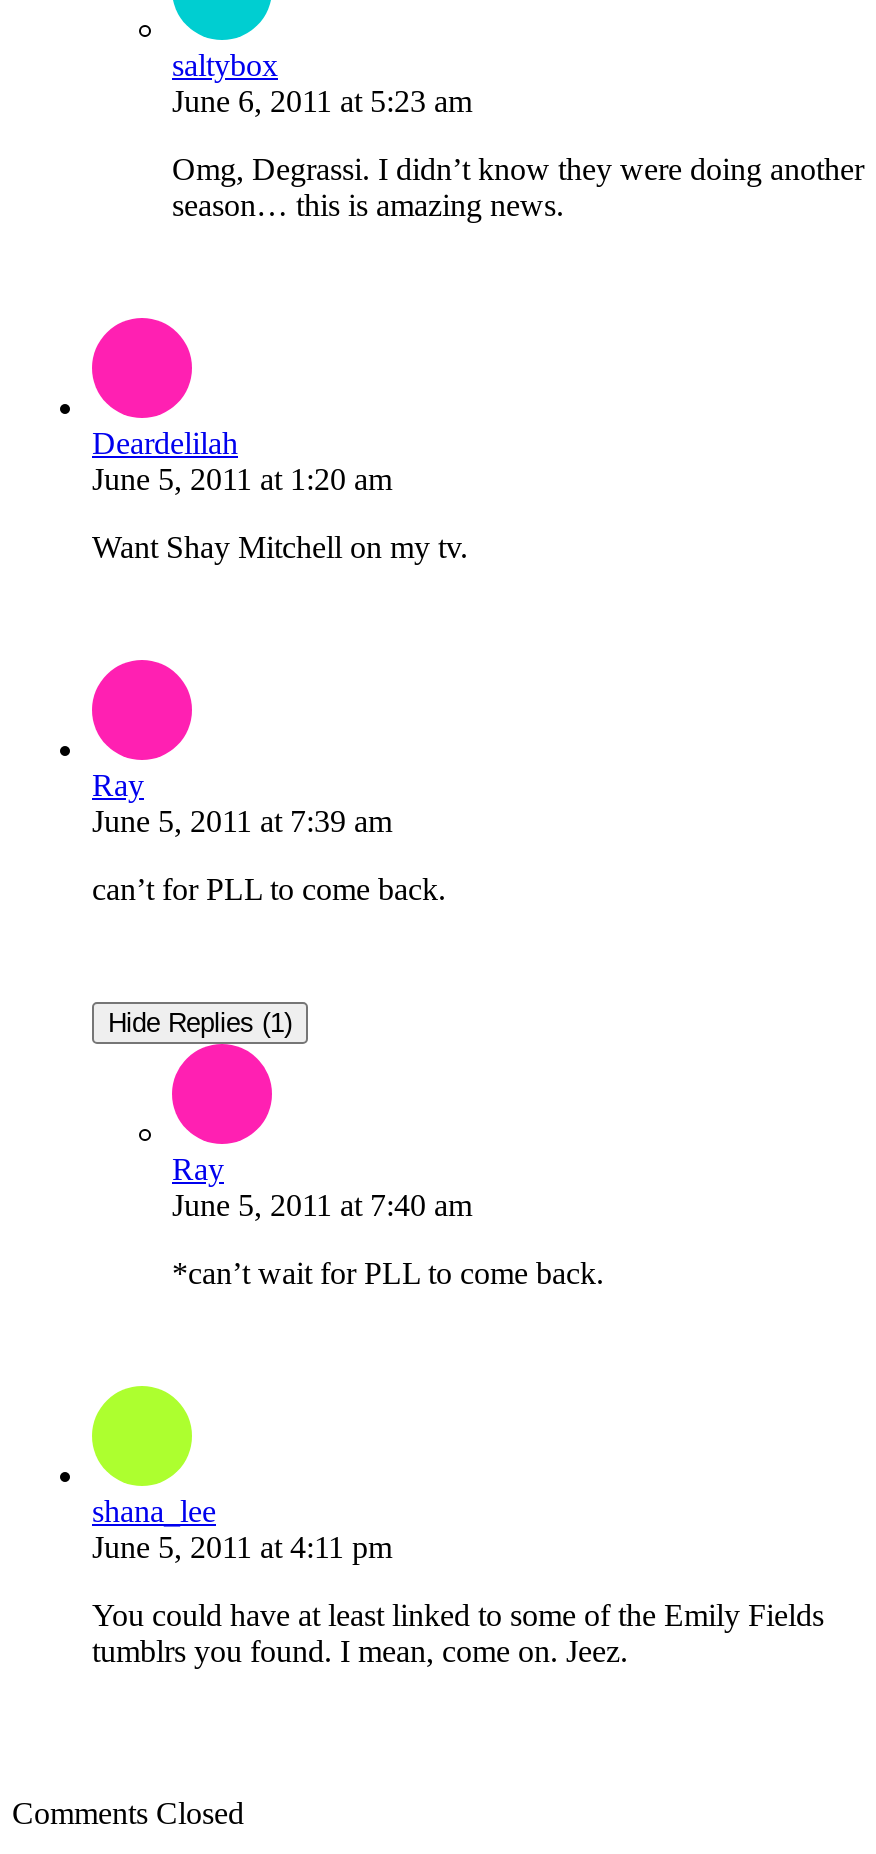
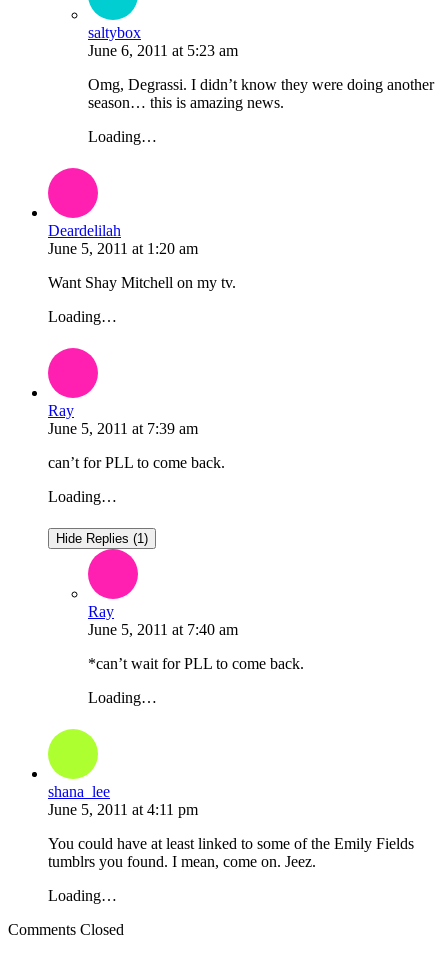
+ Loading…

+ Loading…

+ Loading…

+ Loading…

+ Loading…
